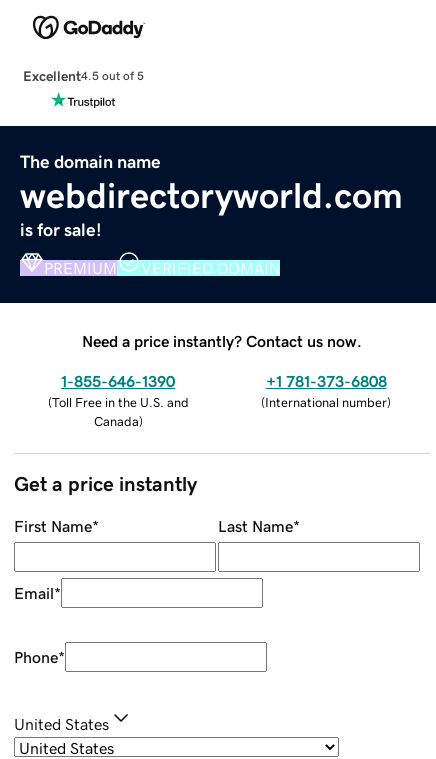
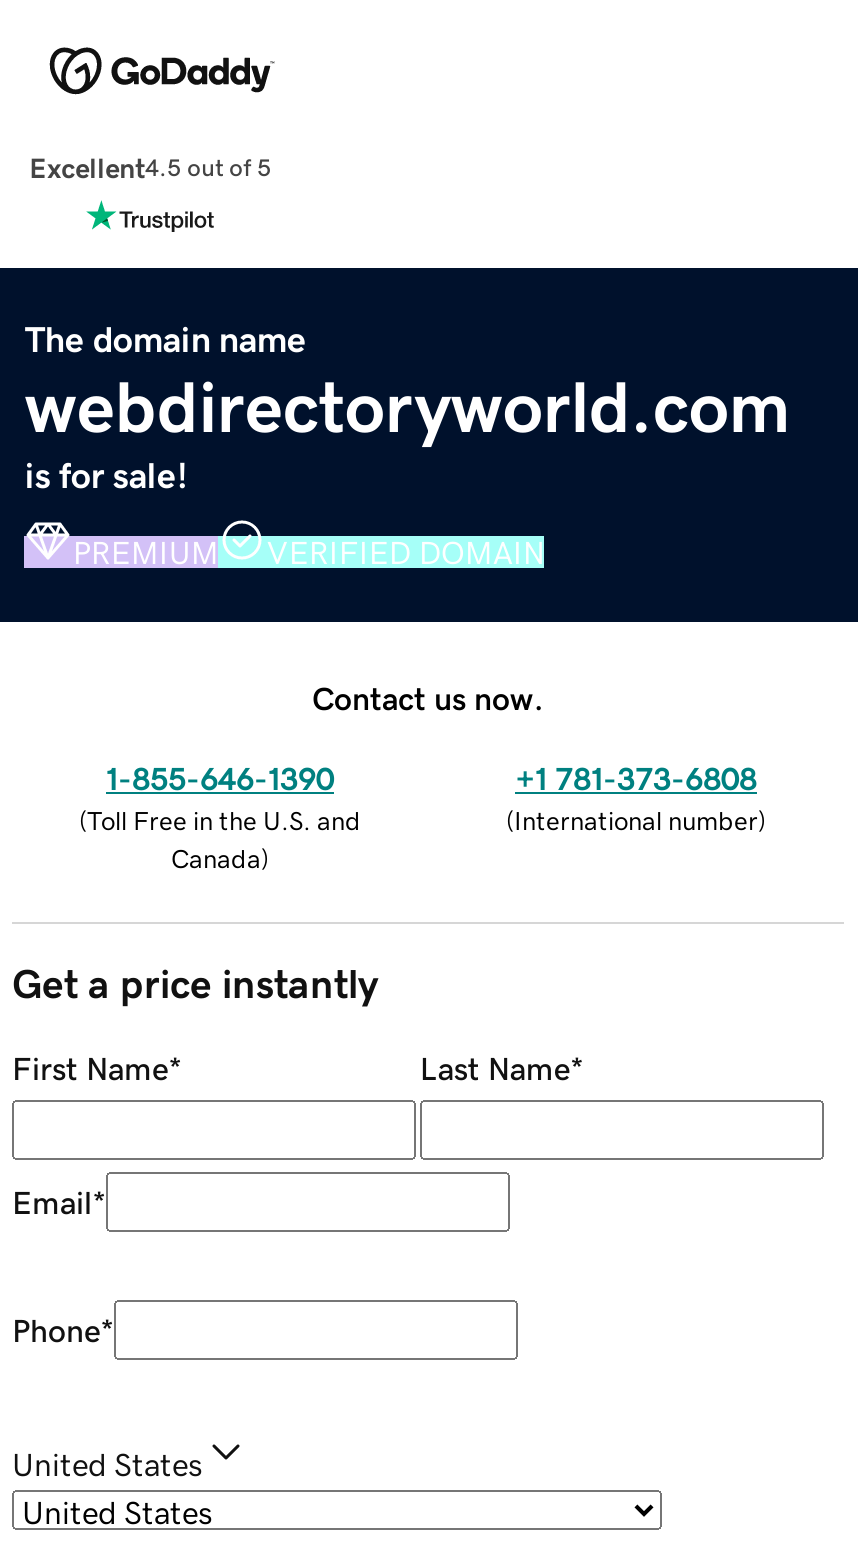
- Need a price instantly? Contact us now.
+ Contact us now.
